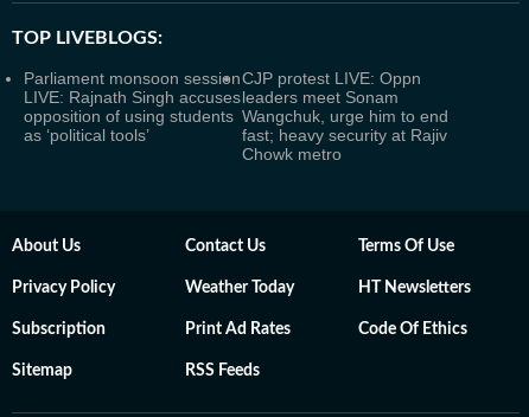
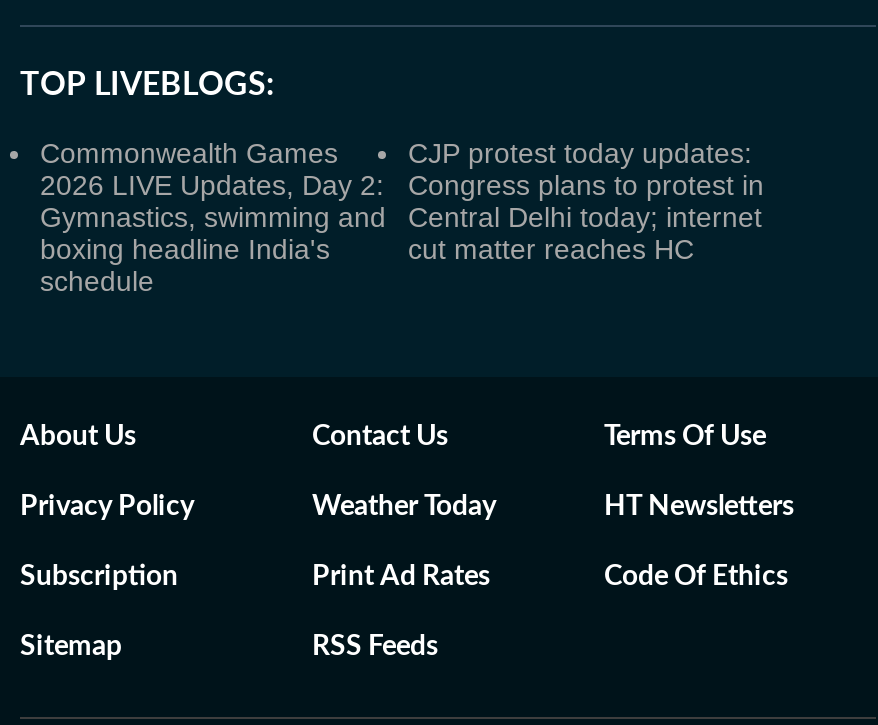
- Parliament monsoon session
- LIVE: Rajnath Singh accuses
- opposition of using students
- as ‘political tools’
+ Commonwealth Games
+ 2026 LIVE Updates, Day 2:
+ Gymnastics, swimming and
+ boxing headline India's
+ schedule

- CJP protest LIVE: Oppn
- leaders meet Sonam
- Wangchuk, urge him to end
- fast; heavy security at Rajiv
- Chowk metro
+ CJP protest today updates:
+ Congress plans to protest in
+ Central Delhi today; internet
+ cut matter reaches HC
